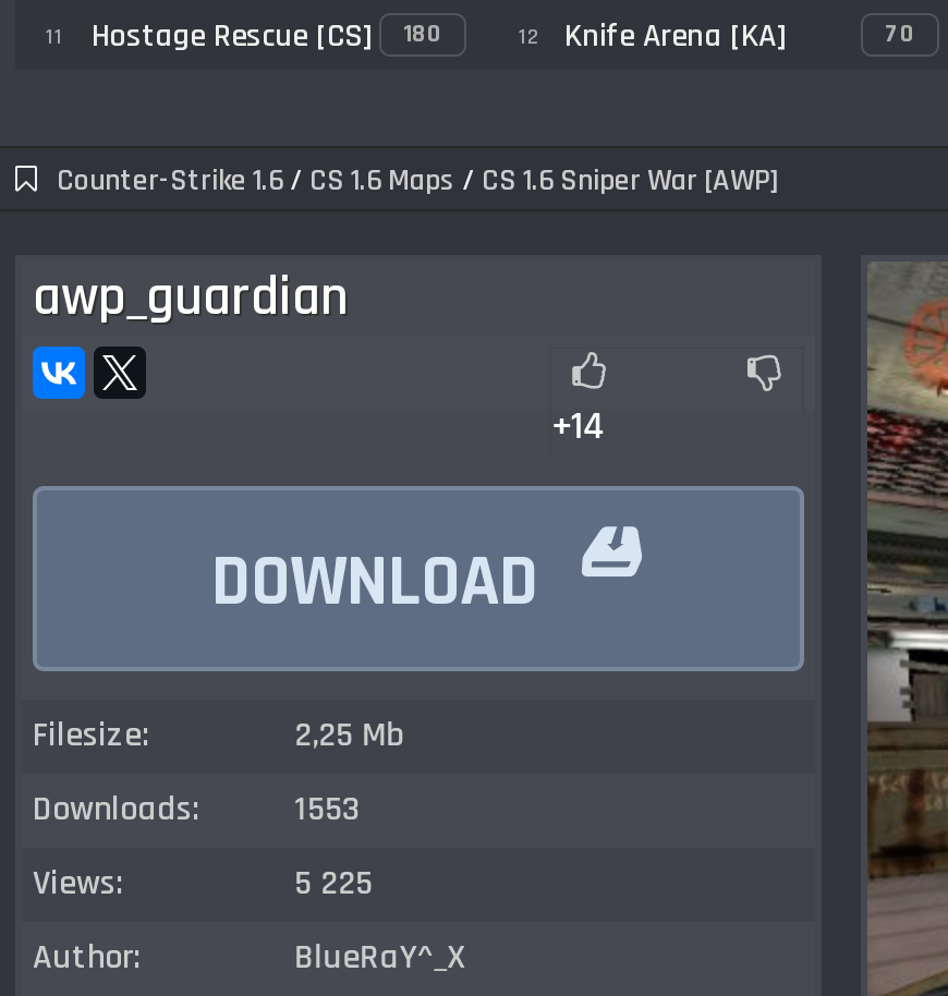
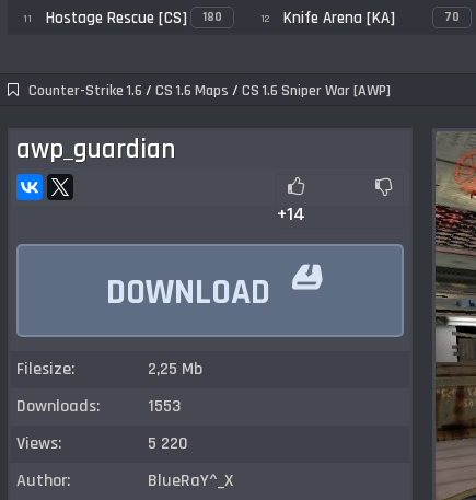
- 5 225
+ 5 220
